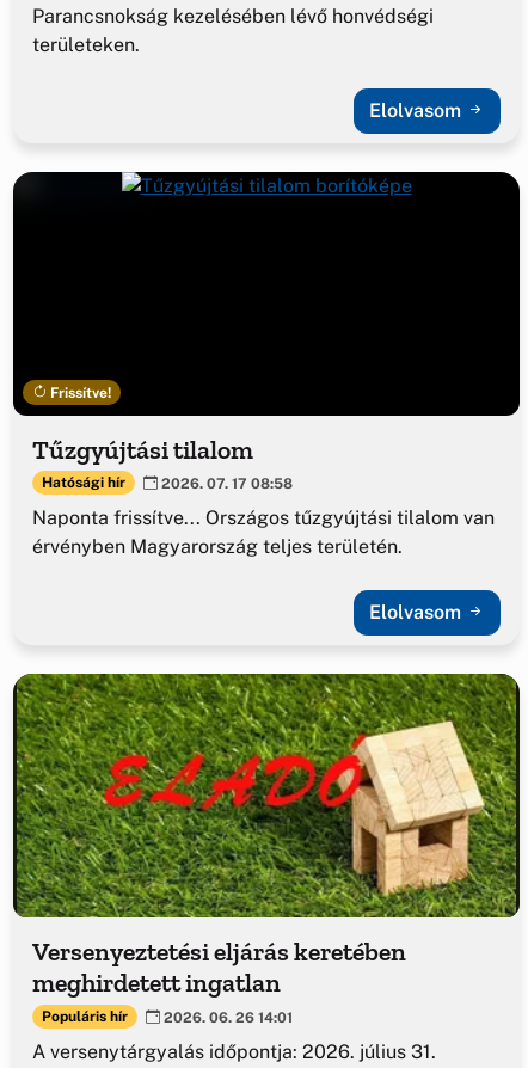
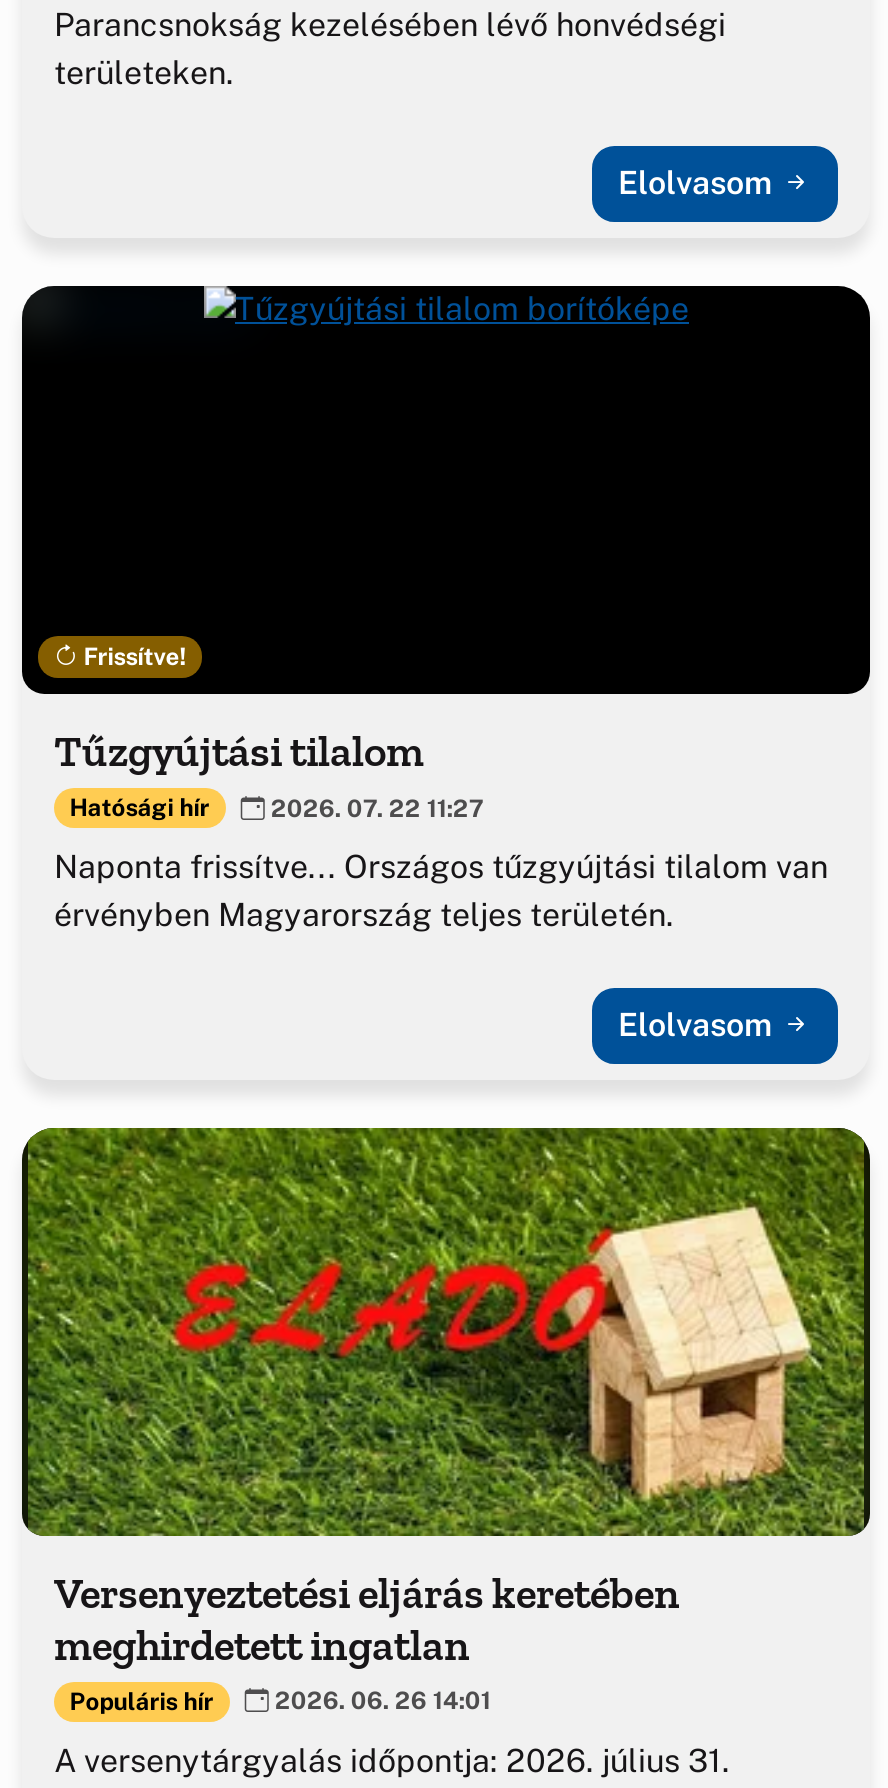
- Hatósági hír 2026. 07. 17 08:58
+ Hatósági hír 2026. 07. 22 11:27
